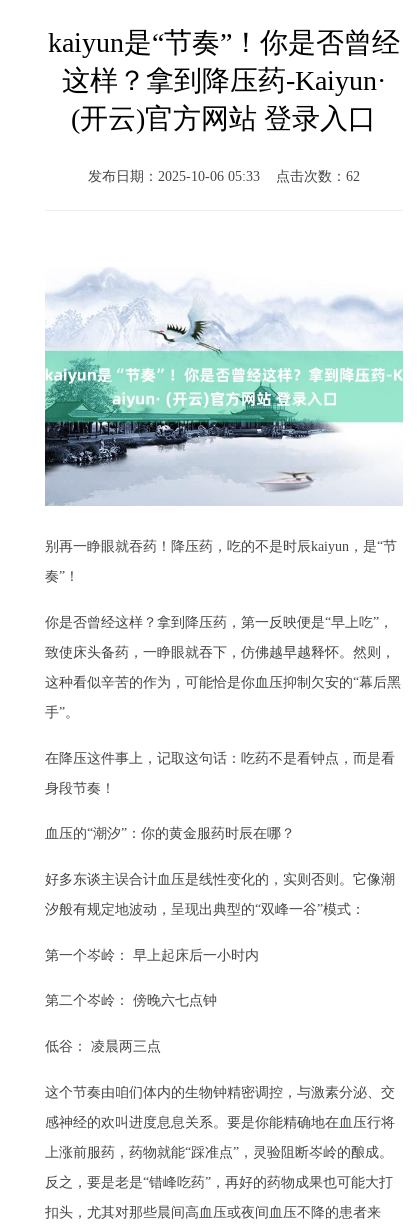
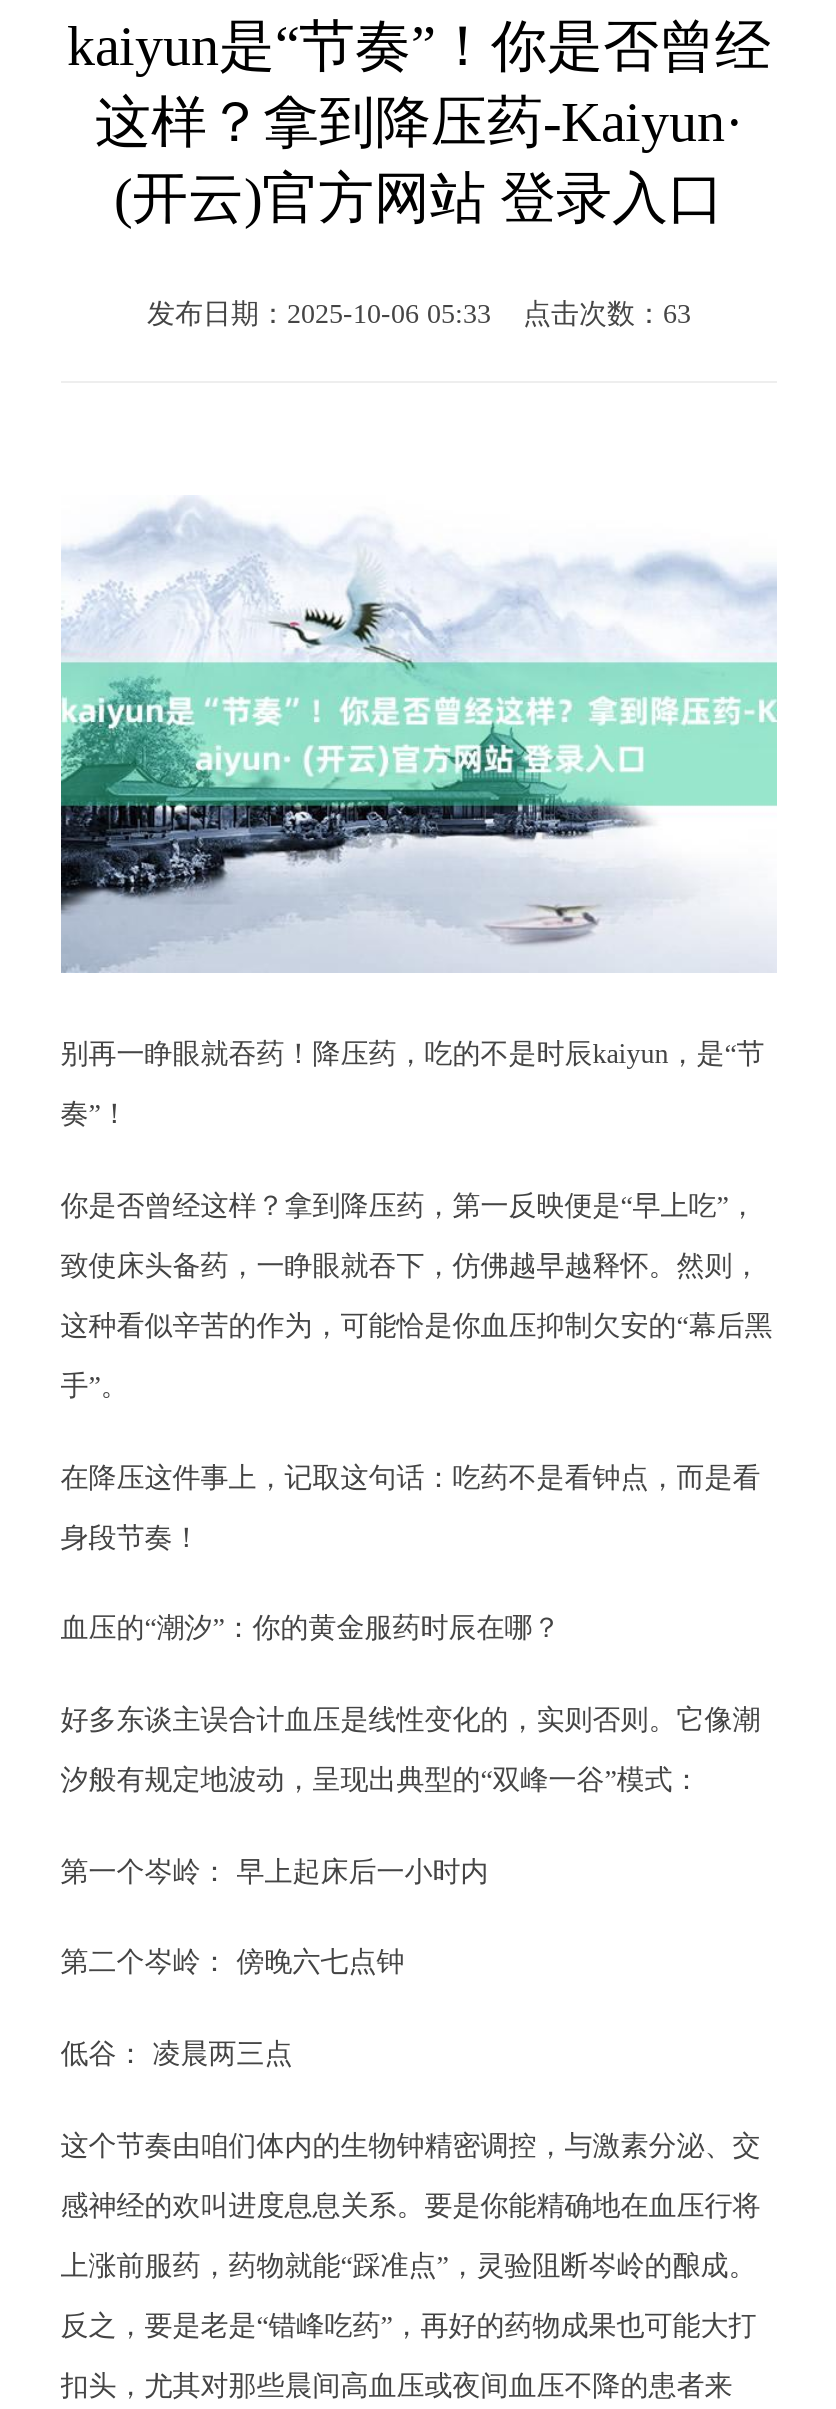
- 发布日期：2025-10-06 05:33 点击次数：62
+ 发布日期：2025-10-06 05:33 点击次数：63
